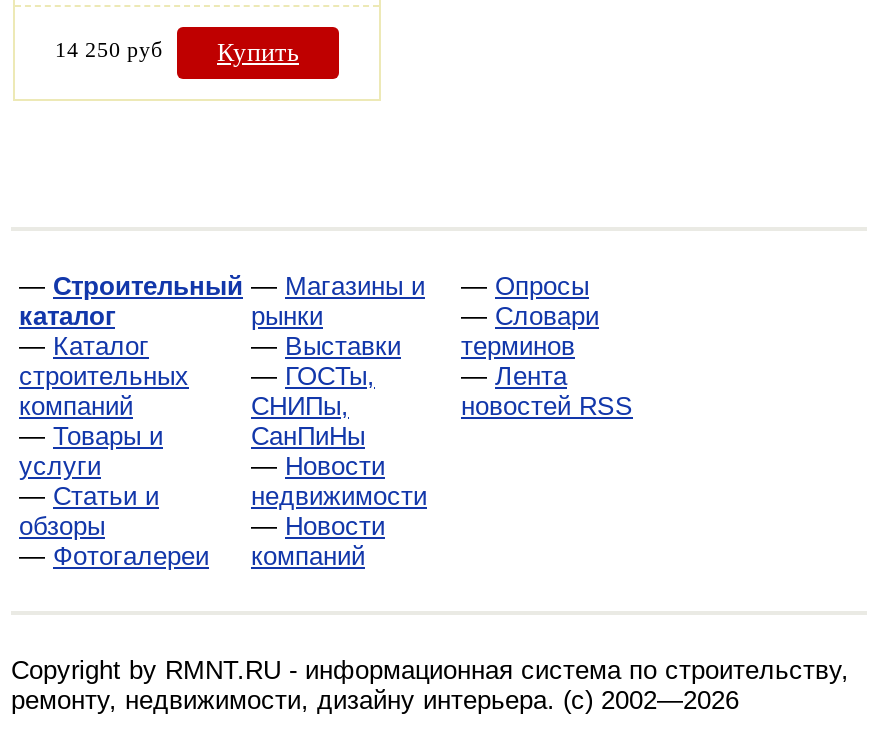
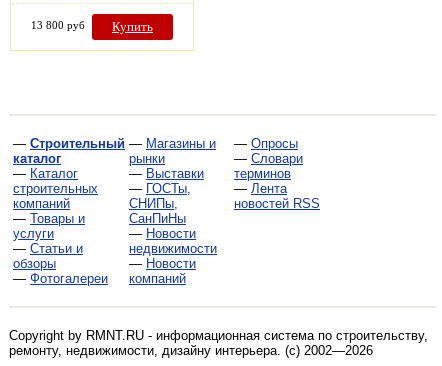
- 14 250 руб
+ 13 800 руб
